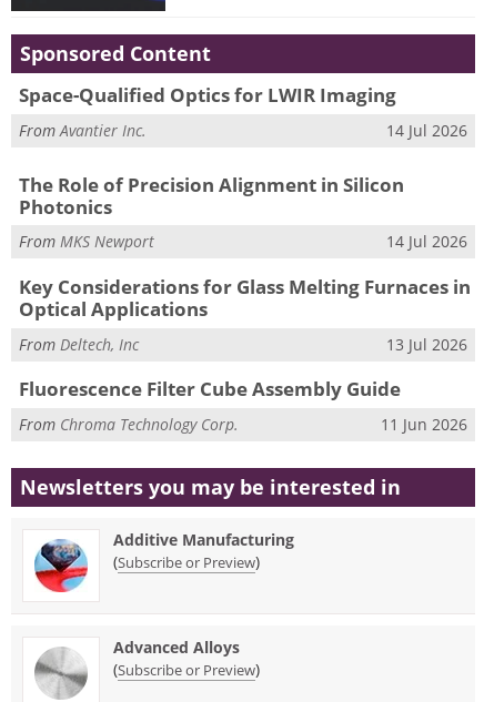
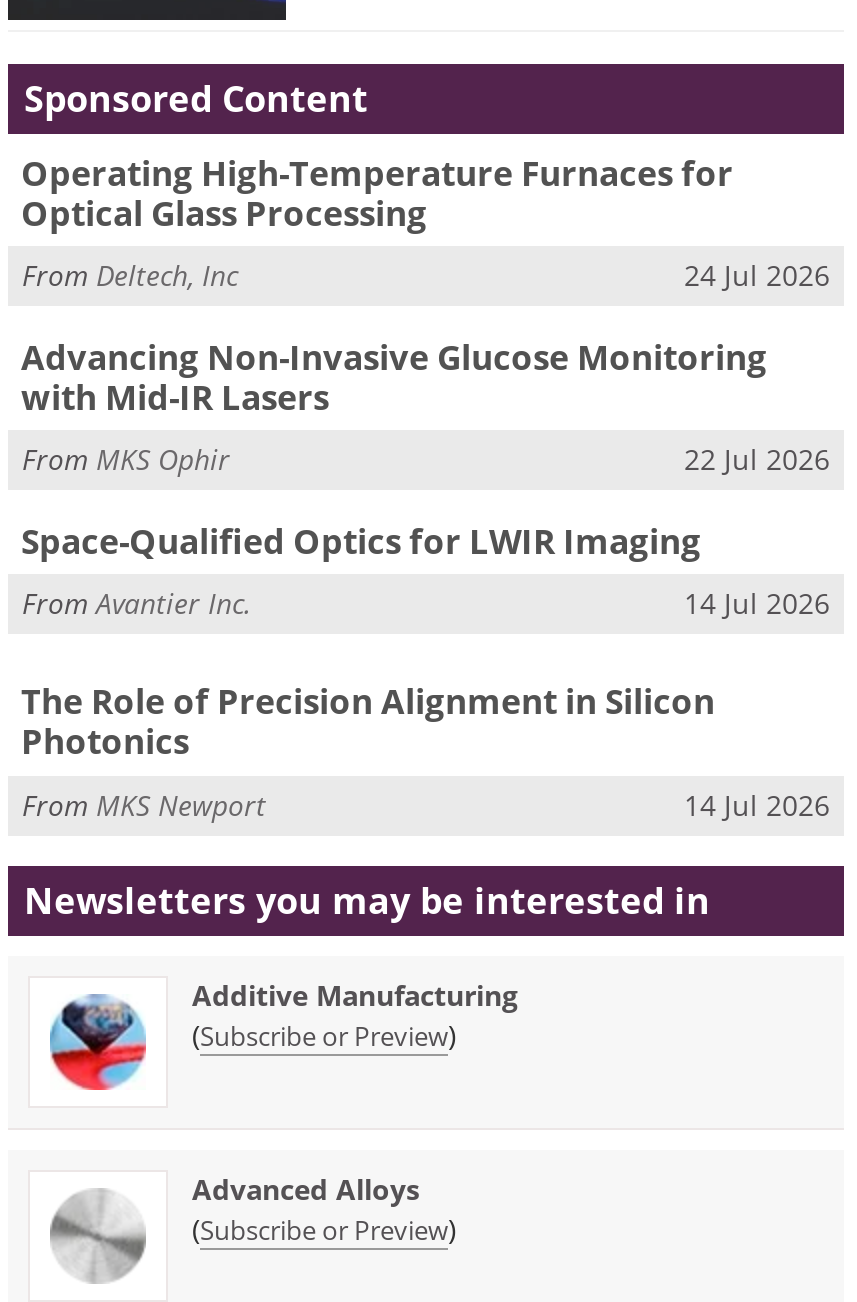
+ Operating High-Temperature Furnaces for
+ Optical Glass Processing
+ 24 Jul 2026
+ Advancing Non-Invasive Glucose Monitoring
+ with Mid-IR Lasers
+ From MKS Ophir
+ 22 Jul 2026

moved down: Space-Qualified Optics for LWIR Imaging | From Avantier Inc. | 14 Jul 2026 | The Role of Precision Alignment in Silicon | Photonics | From MKS Newport | 14 Jul 2026

- Key Considerations for Glass Melting Furnaces in
- Optical Applications
- 13 Jul 2026
- Fluorescence Filter Cube Assembly Guide
- From Chroma Technology Corp.
- 11 Jun 2026

moved up: From Deltech, Inc
